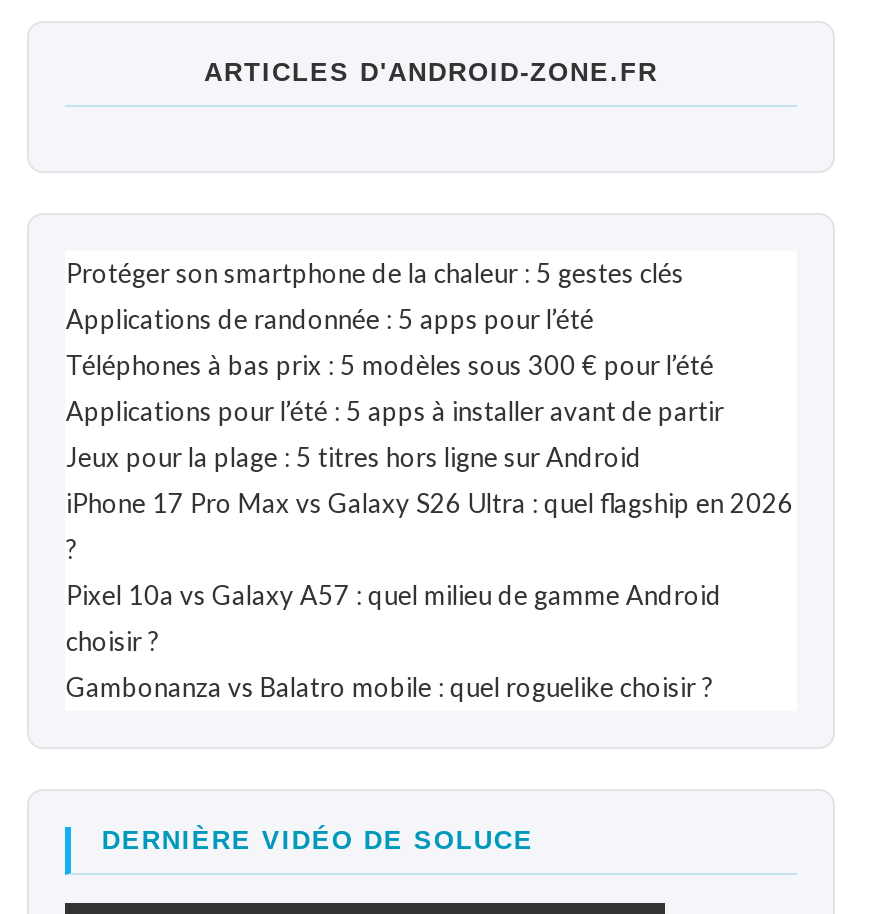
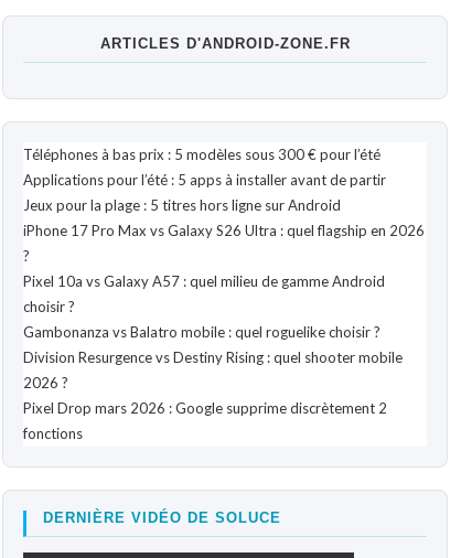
- Protéger son smartphone de la chaleur : 5 gestes clés
- Applications de randonnée : 5 apps pour l’été

moved up: Téléphones à bas prix : 5 modèles sous 300 € pour l’été | Applications pour l’été : 5 apps à installer avant de partir | Jeux pour la plage : 5 titres hors ligne sur Android | iPhone 17 Pro Max vs Galaxy S26 Ultra : quel flagship en 2026 | Pixel 10a vs Galaxy A57 : quel milieu de gamme Android | choisir ? | Gambonanza vs Balatro mobile : quel roguelike choisir ?

+ Division Resurgence vs Destiny Rising : quel shooter mobile
+ 2026 ?
+ Pixel Drop mars 2026 : Google supprime discrètement 2
+ fonctions
